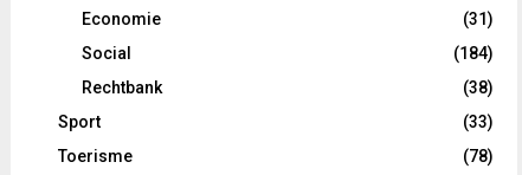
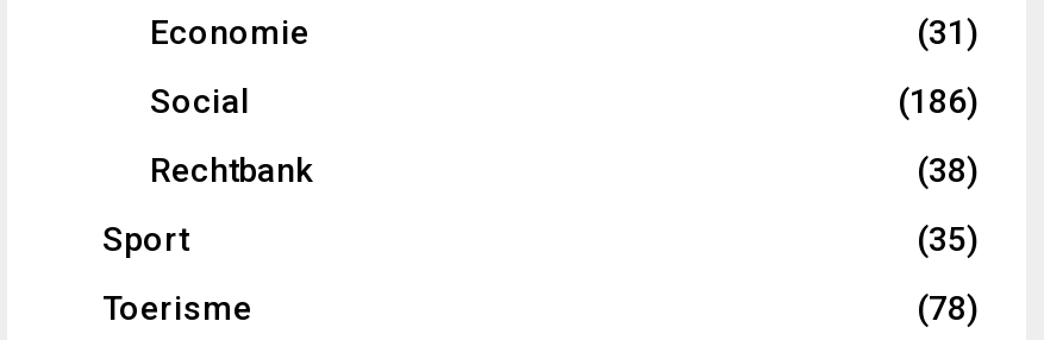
- (184)
+ (186)

- (33)
+ (35)
